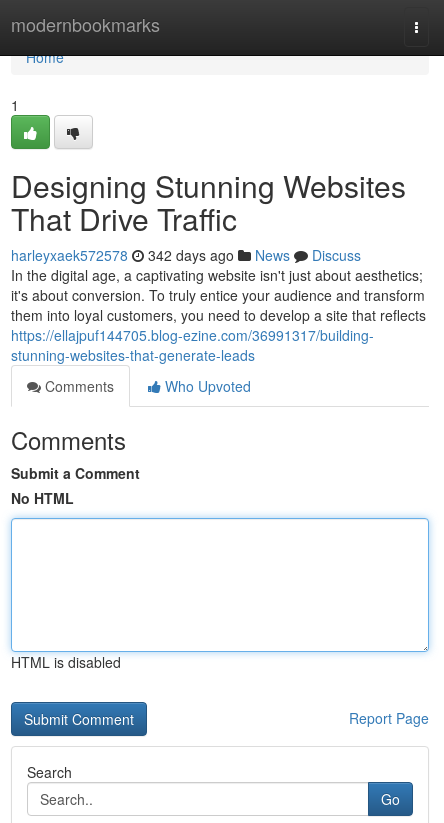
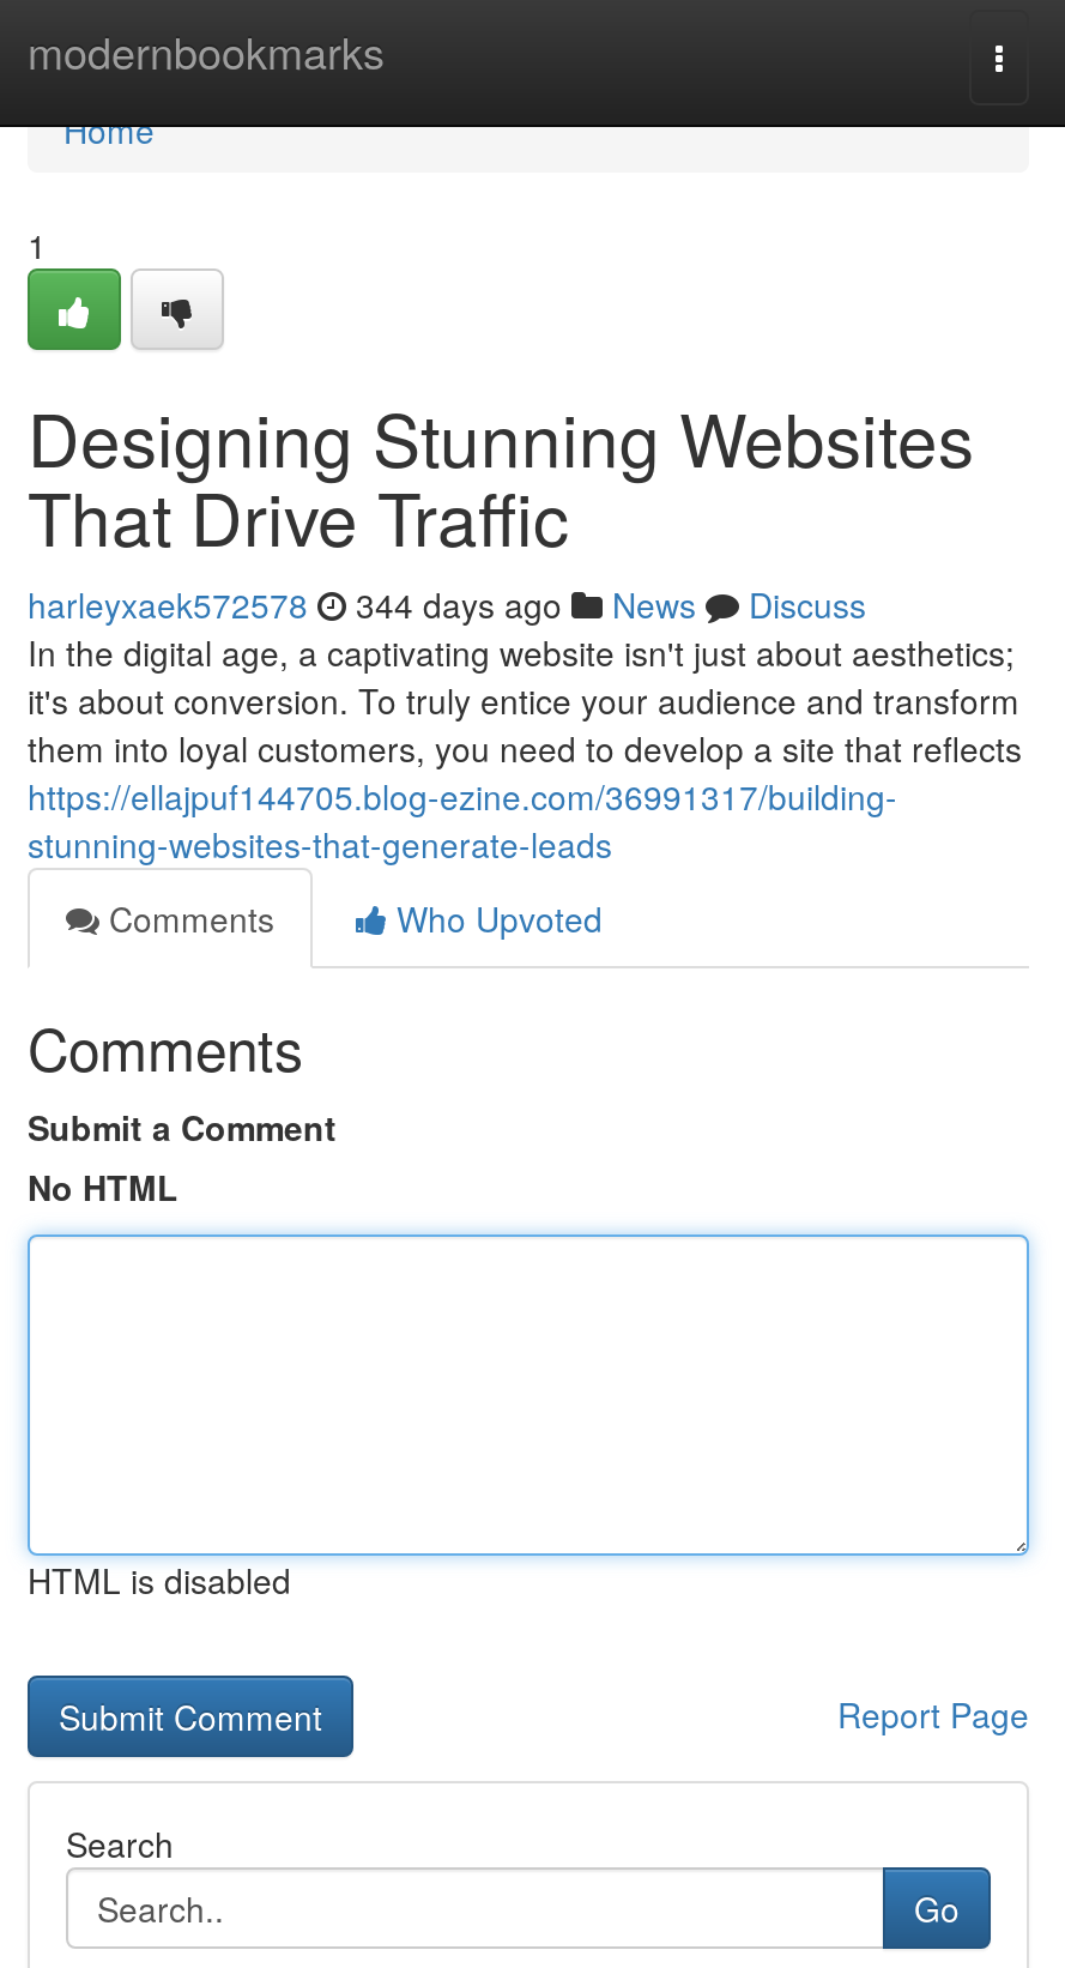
- harleyxaek572578 342 days ago News Discuss
+ harleyxaek572578 344 days ago News Discuss
